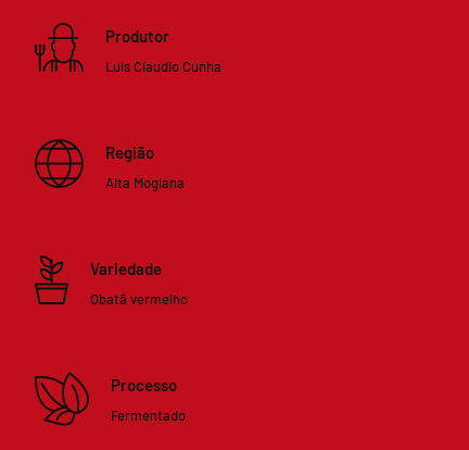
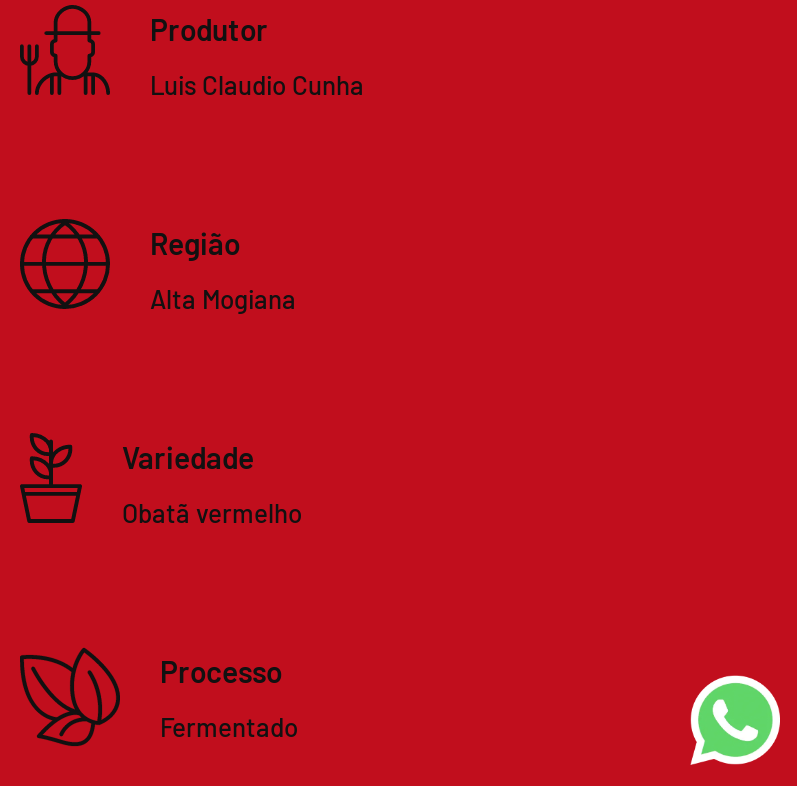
+ [image]
